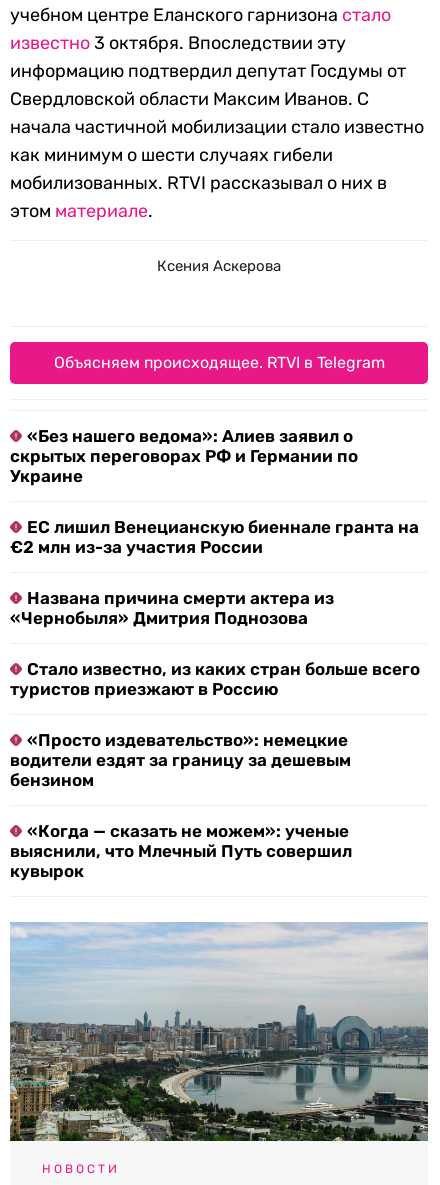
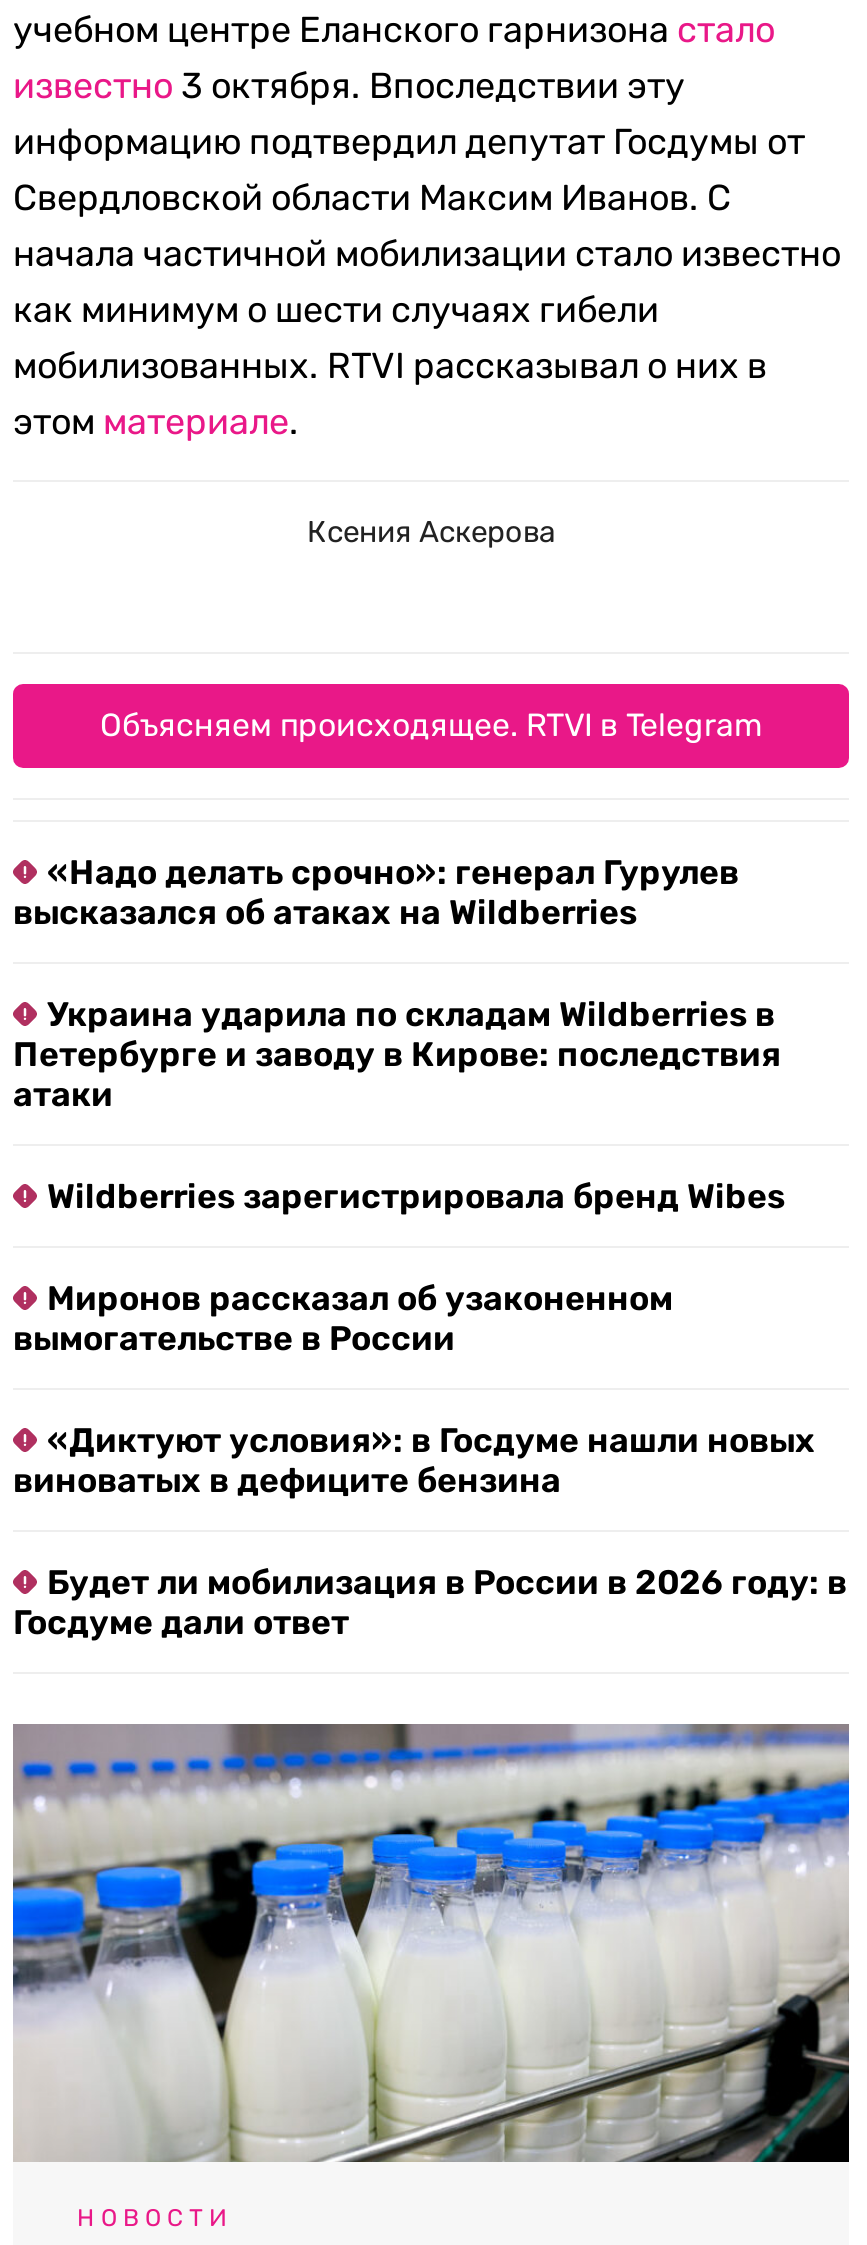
- «Без нашего ведома»: Алиев заявил о
- скрытых переговорах РФ и Германии по
- Украине
+ «Надо делать срочно»: генерал Гурулев
+ высказался об атаках на Wildberries

- ЕС лишил Венецианскую биеннале гранта на
- €2 млн из-за участия России
+ Украина ударила по складам Wildberries в
+ Петербурге и заводу в Кирове: последствия
+ атаки

- Названа причина смерти актера из
- «Чернобыля» Дмитрия Поднозова
+ Wildberries зарегистрировала бренд Wibes

- Стало известно, из каких стран больше всего
- туристов приезжают в Россию
+ Миронов рассказал об узаконенном
+ вымогательстве в России

- «Просто издевательство»: немецкие
- водители ездят за границу за дешевым
- бензином
+ «Диктуют условия»: в Госдуме нашли новых
+ виноватых в дефиците бензина

- «Когда — сказать не можем»: ученые
- выяснили, что Млечный Путь совершил
- кувырок
+ Будет ли мобилизация в России в 2026 году: в
+ Госдуме дали ответ

- [image]
+ [image]
